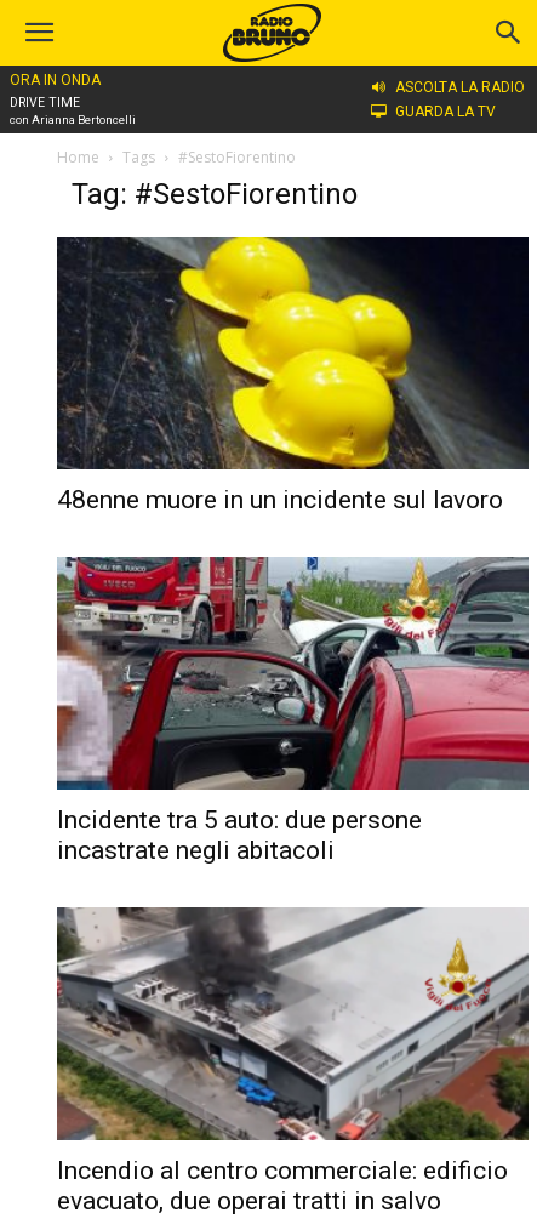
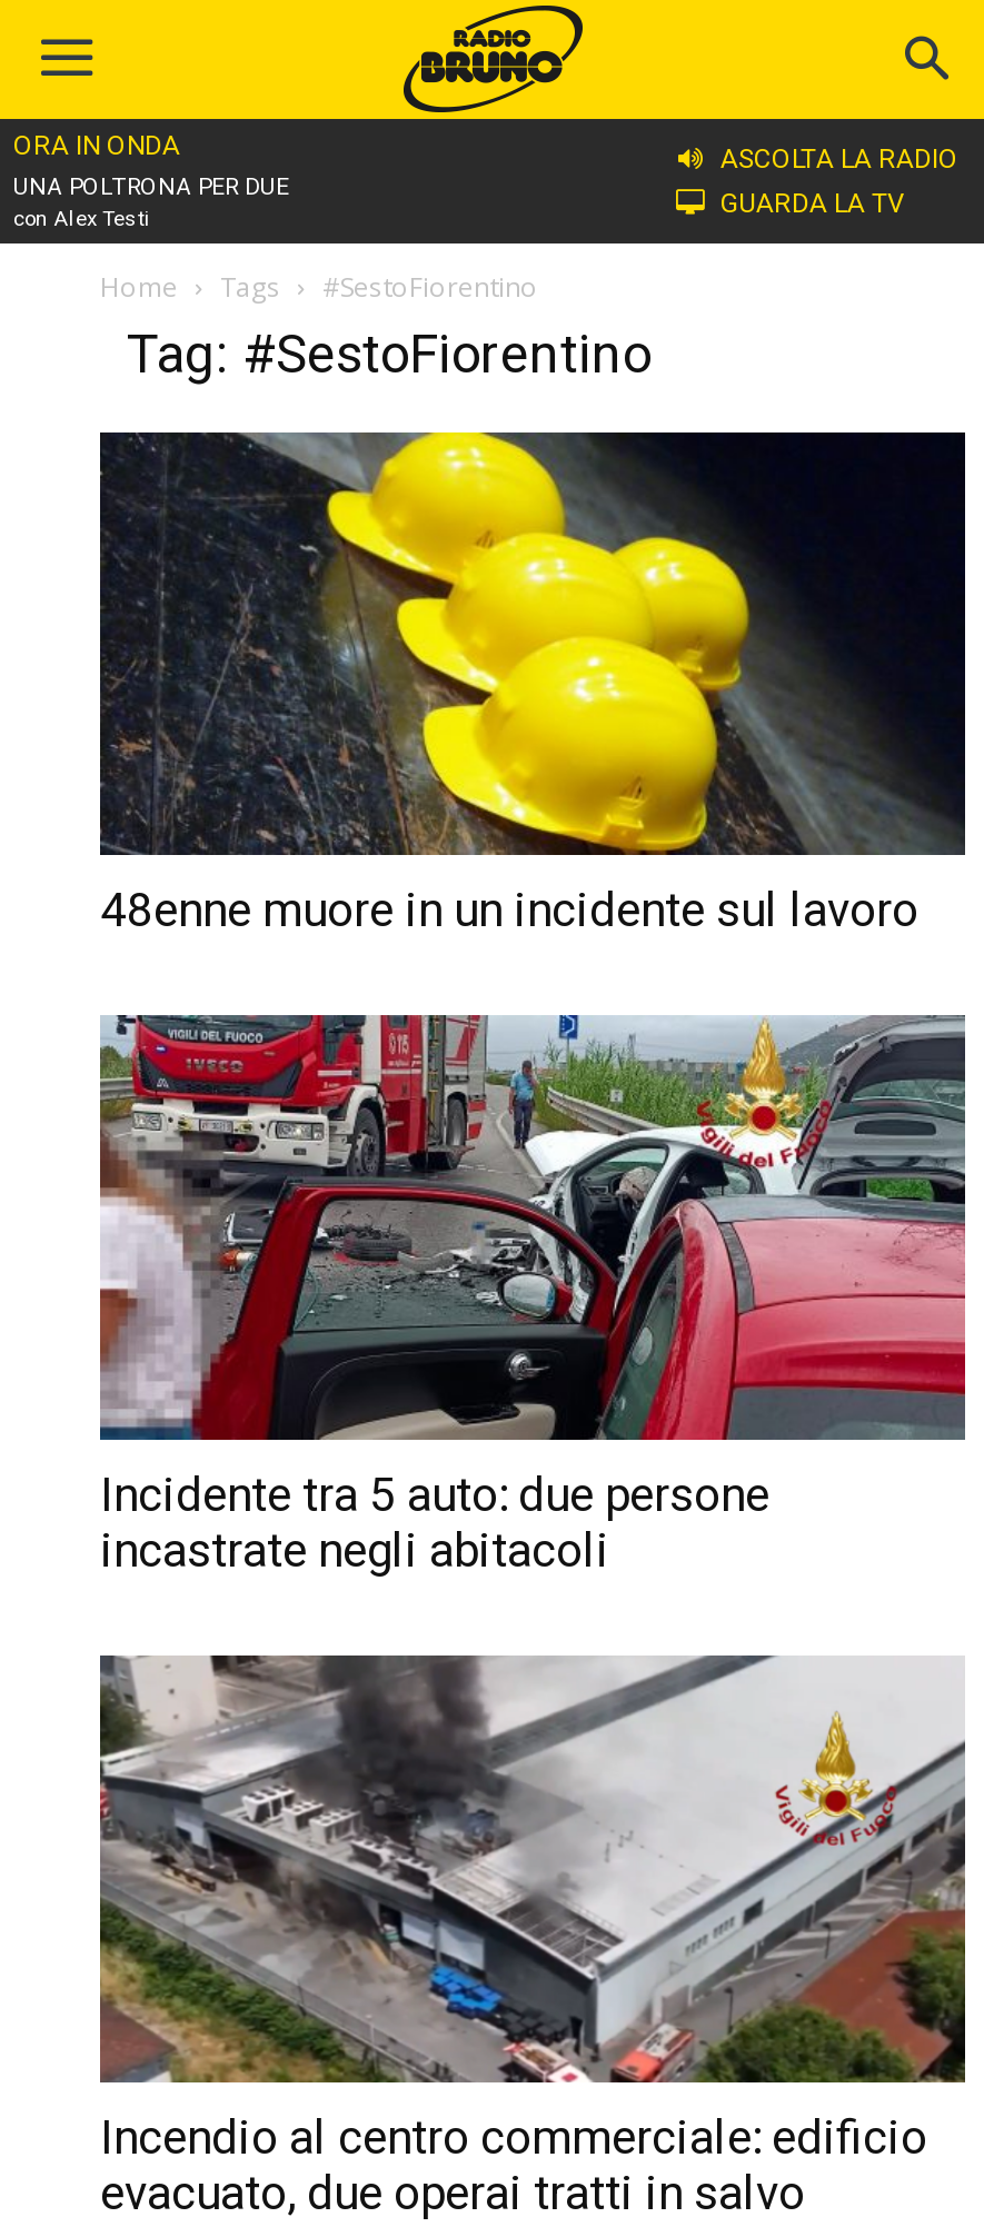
- DRIVE TIME
- con Arianna Bertoncelli
+ UNA POLTRONA PER DUE
+ con Alex Testi
